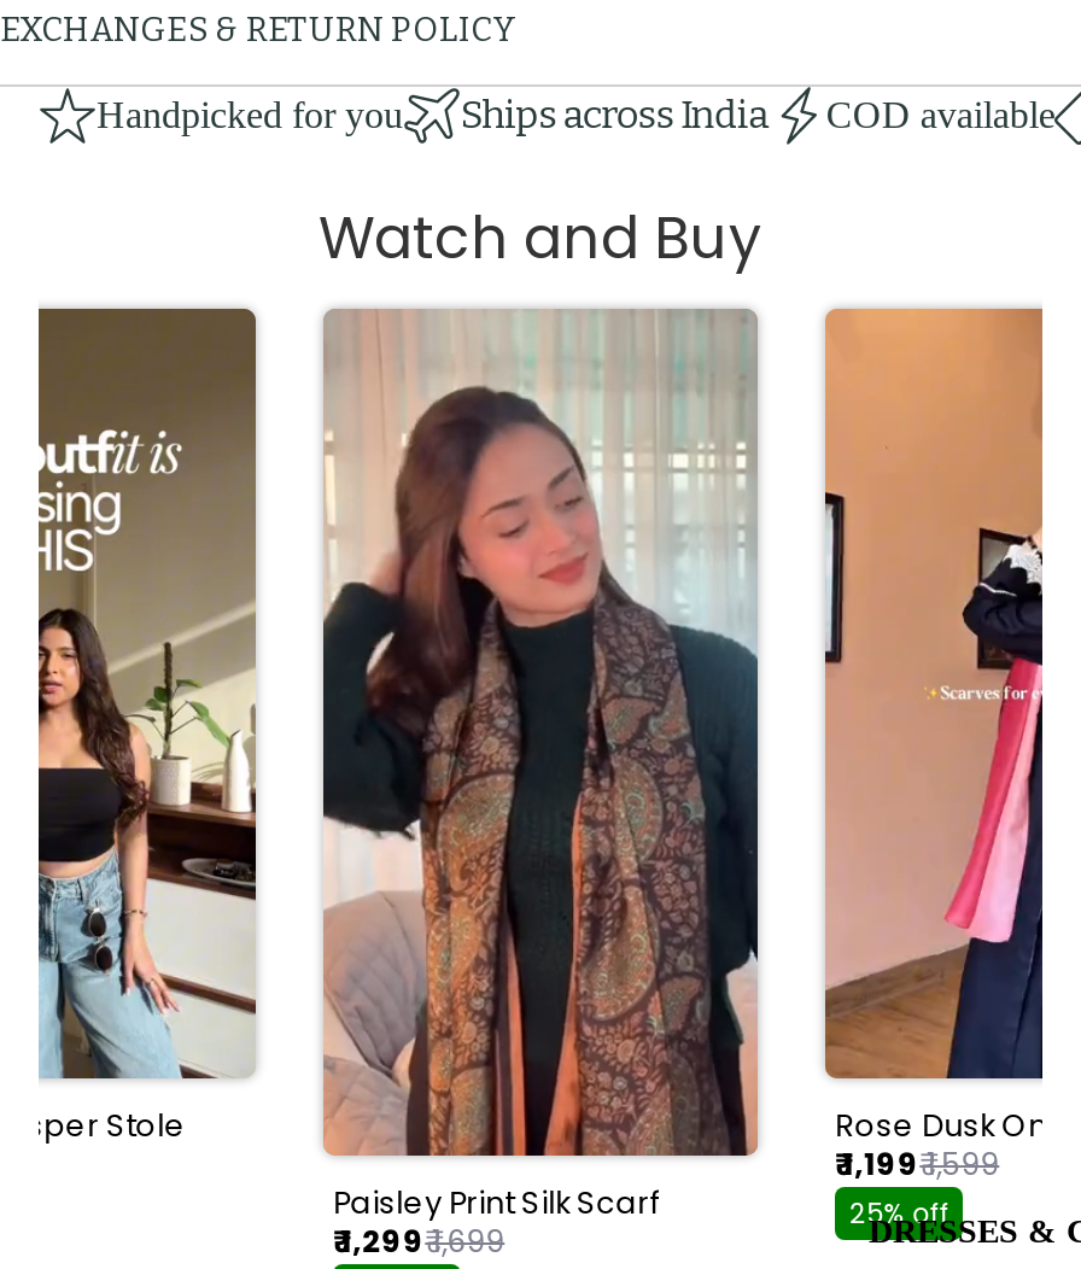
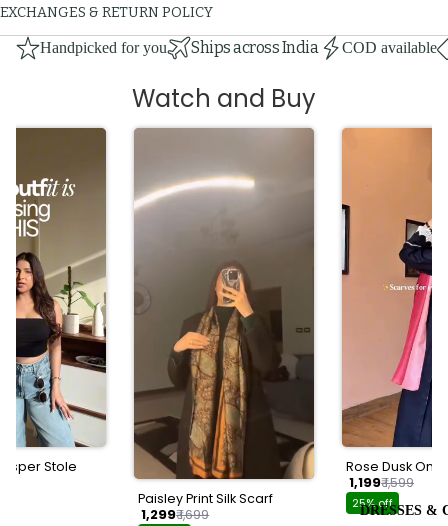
- [image]
+ [image]
